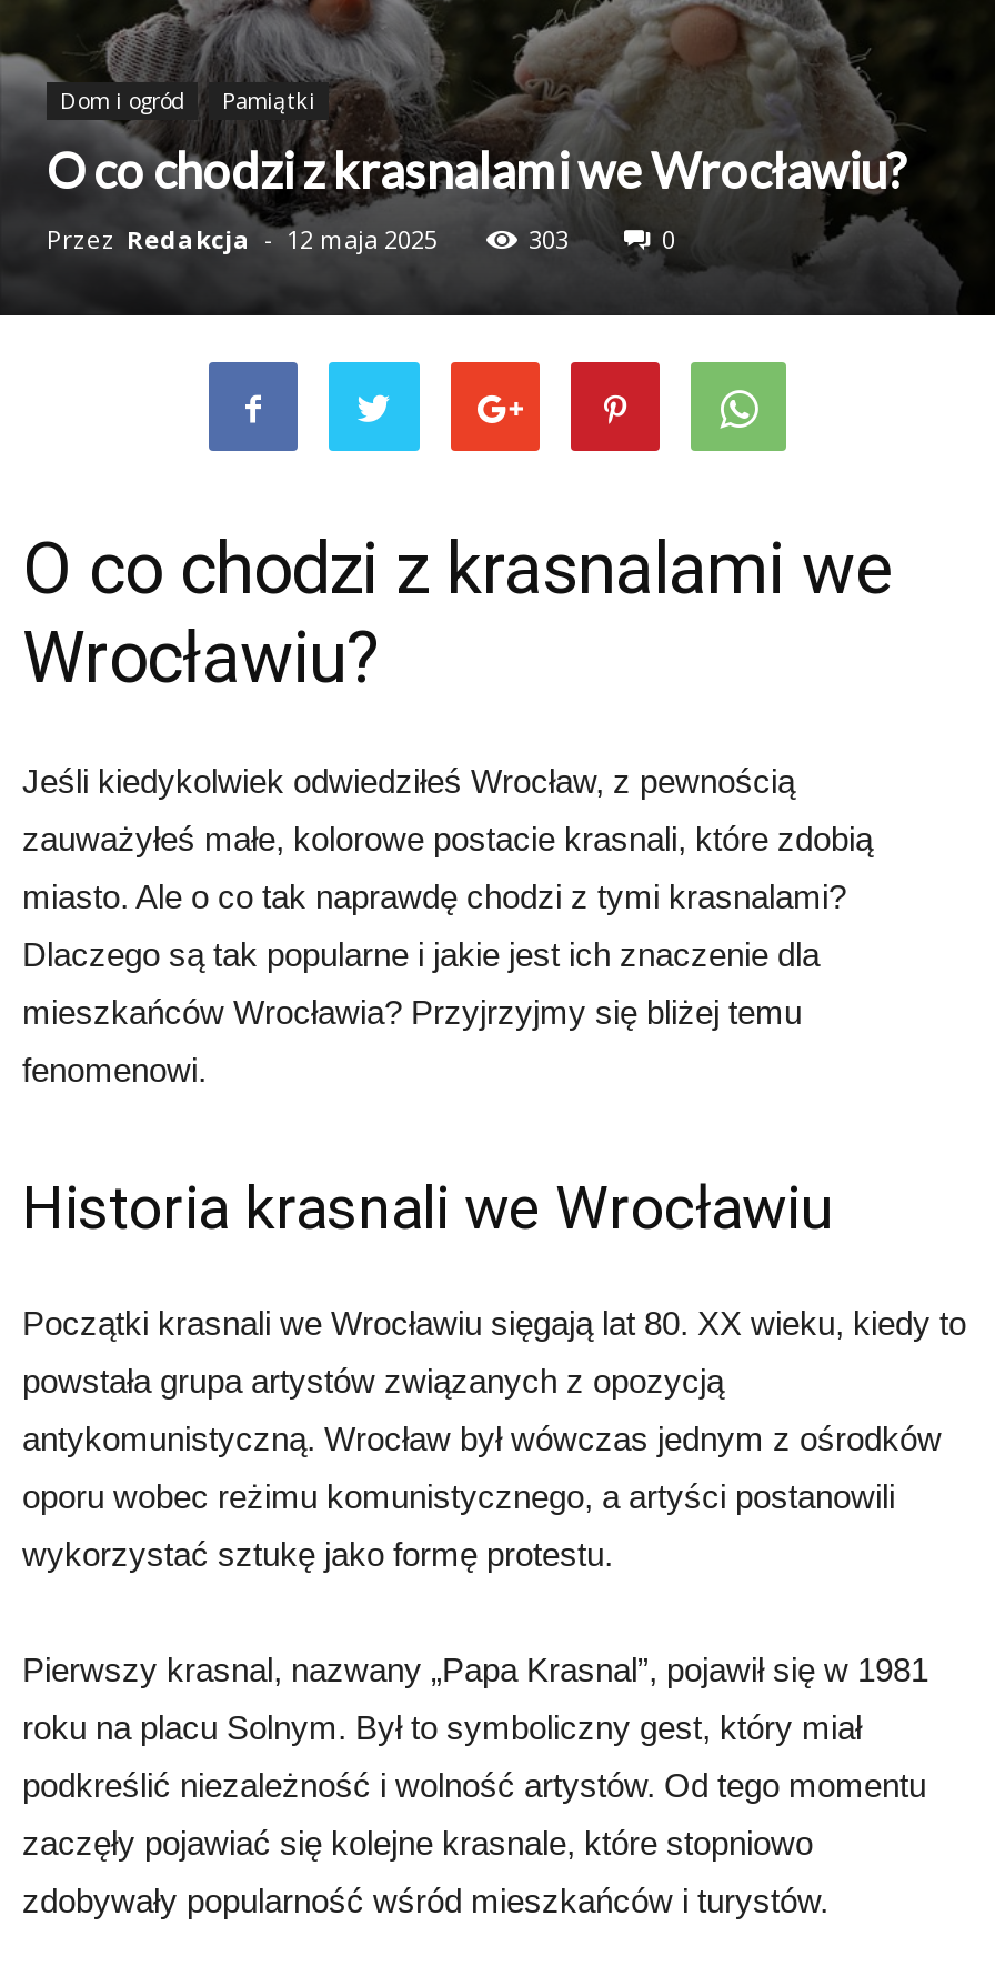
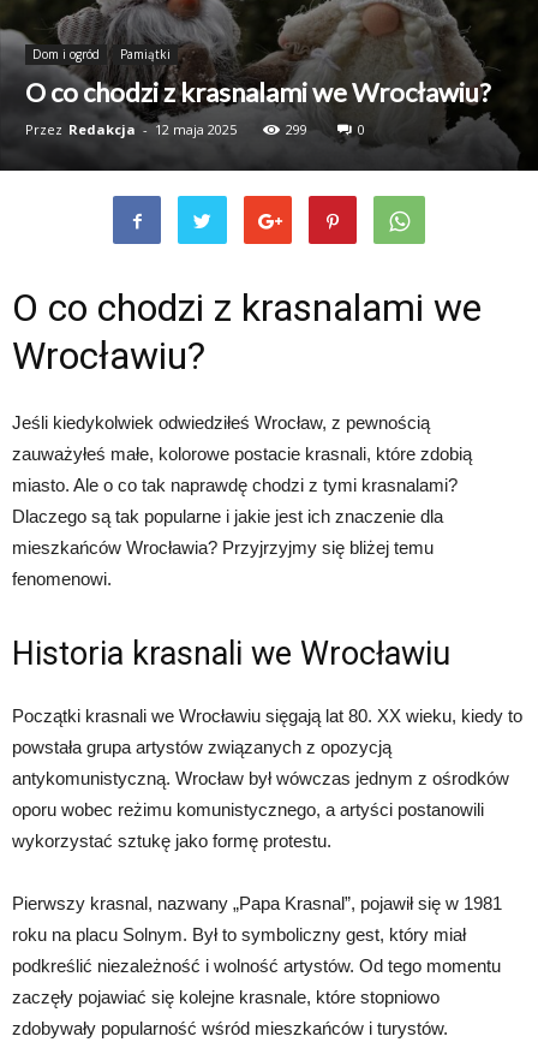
- 303
+ 299
